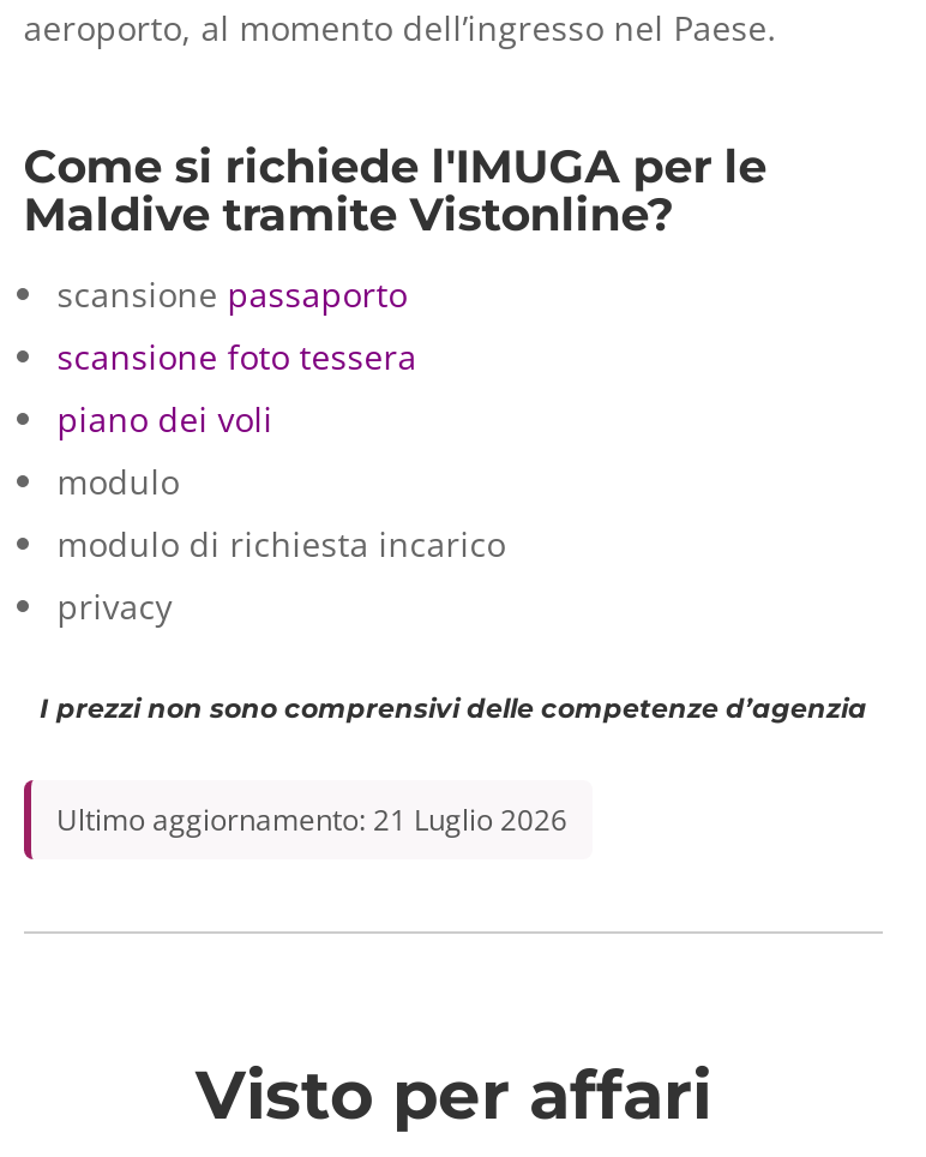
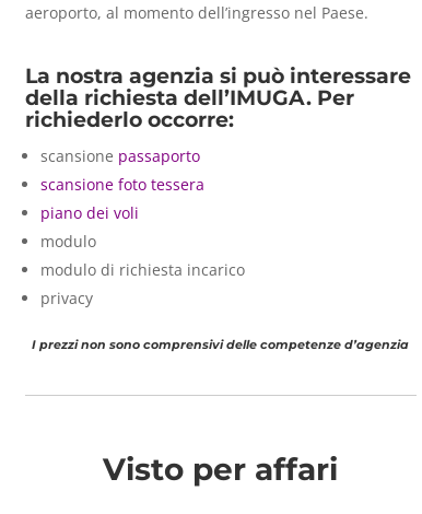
- Come si richiede l'IMUGA per le
- Maldive tramite Vistonline?
+ La nostra agenzia si può interessare
+ della richiesta dell’IMUGA. Per
+ richiederlo occorre:

moved down: scansione passaporto | scansione foto tessera | piano dei voli | modulo | modulo di richiesta incarico | privacy | I prezzi non sono comprensivi delle competenze d’agenzia

- Ultimo aggiornamento: 21 Luglio 2026
